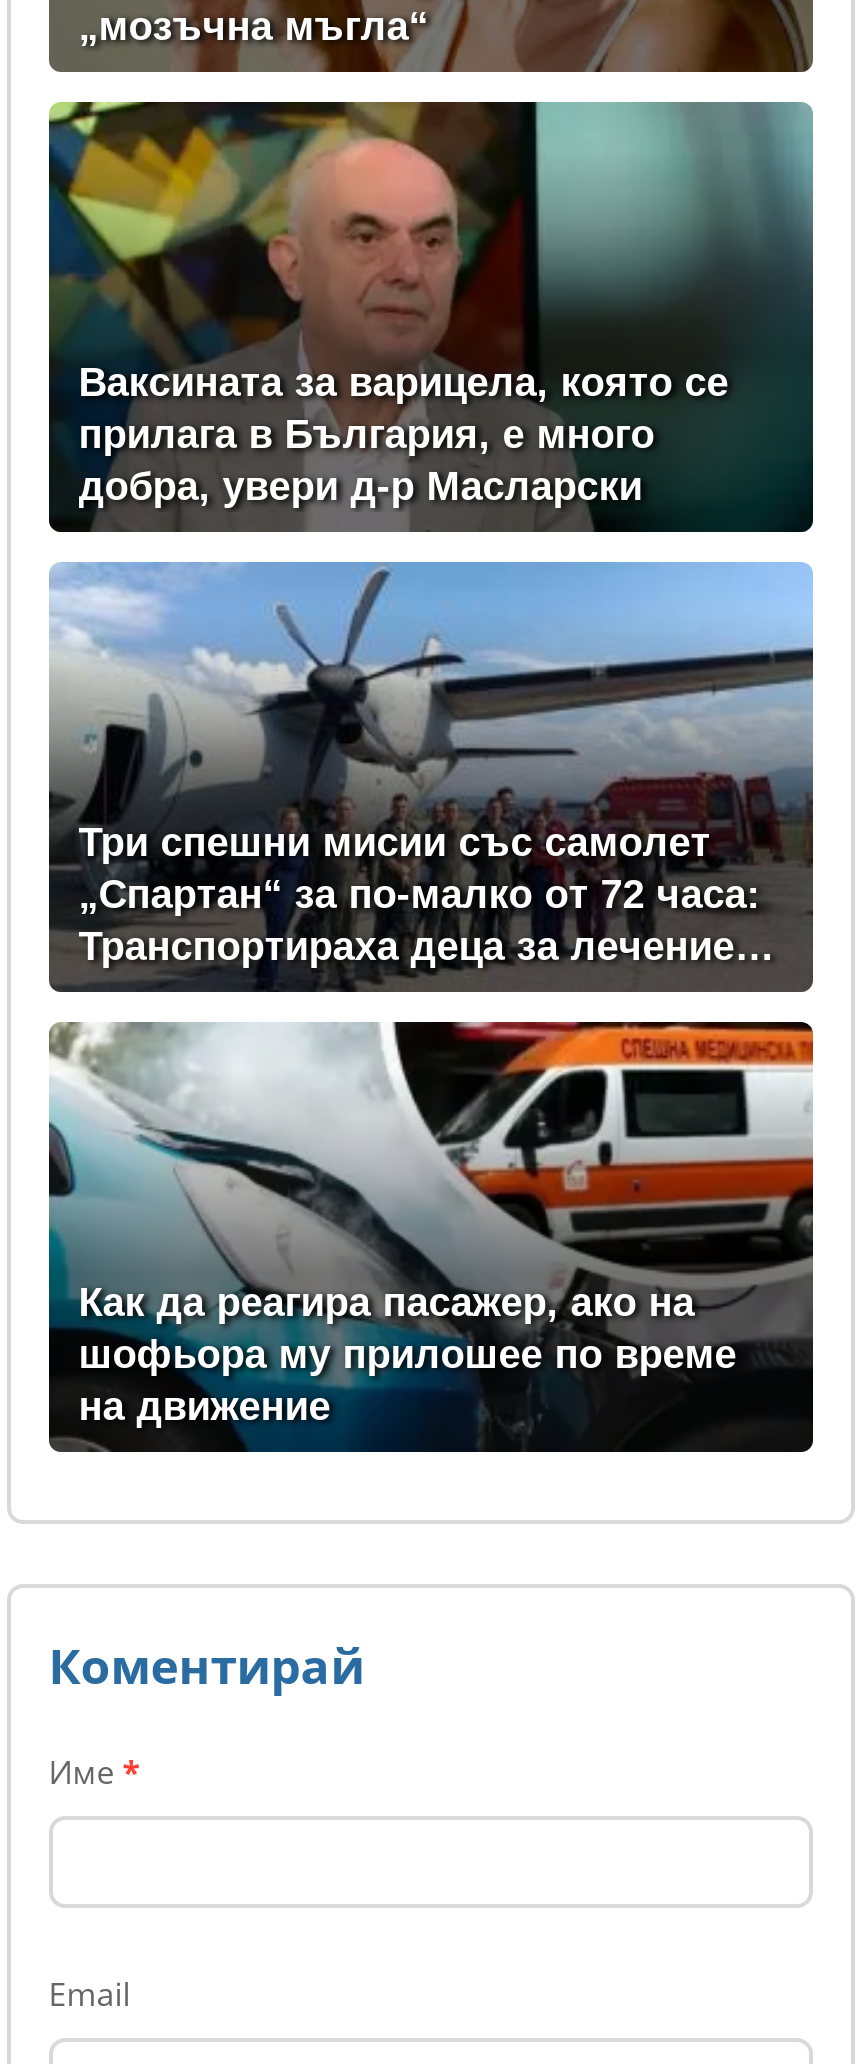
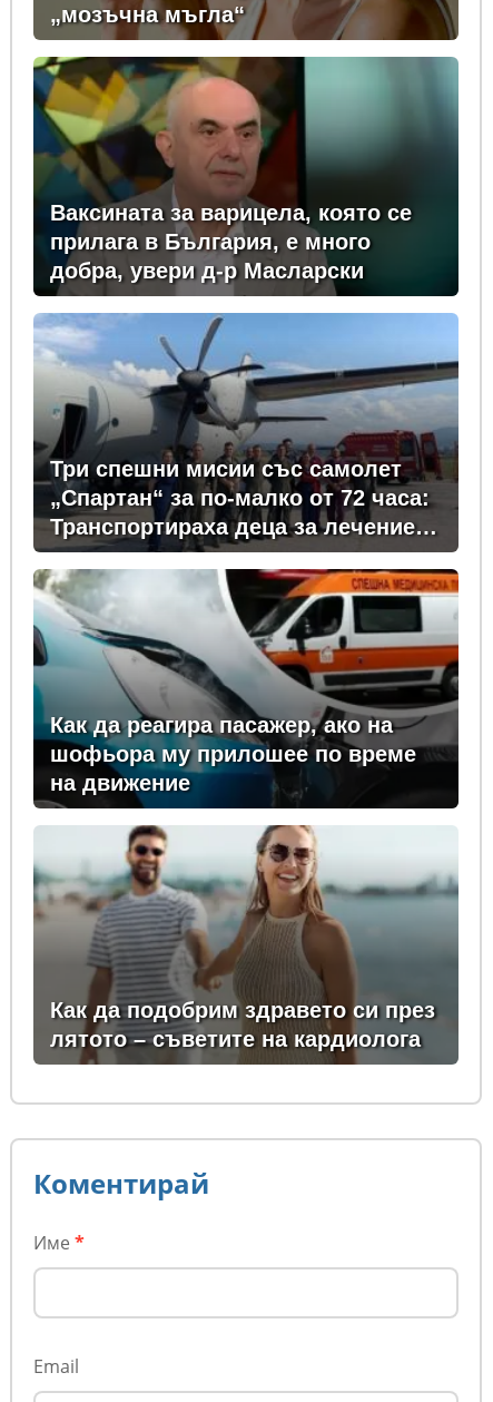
+ [image]
+ Как да подобрим здравето си през
+ лятото – съветите на кардиолога
